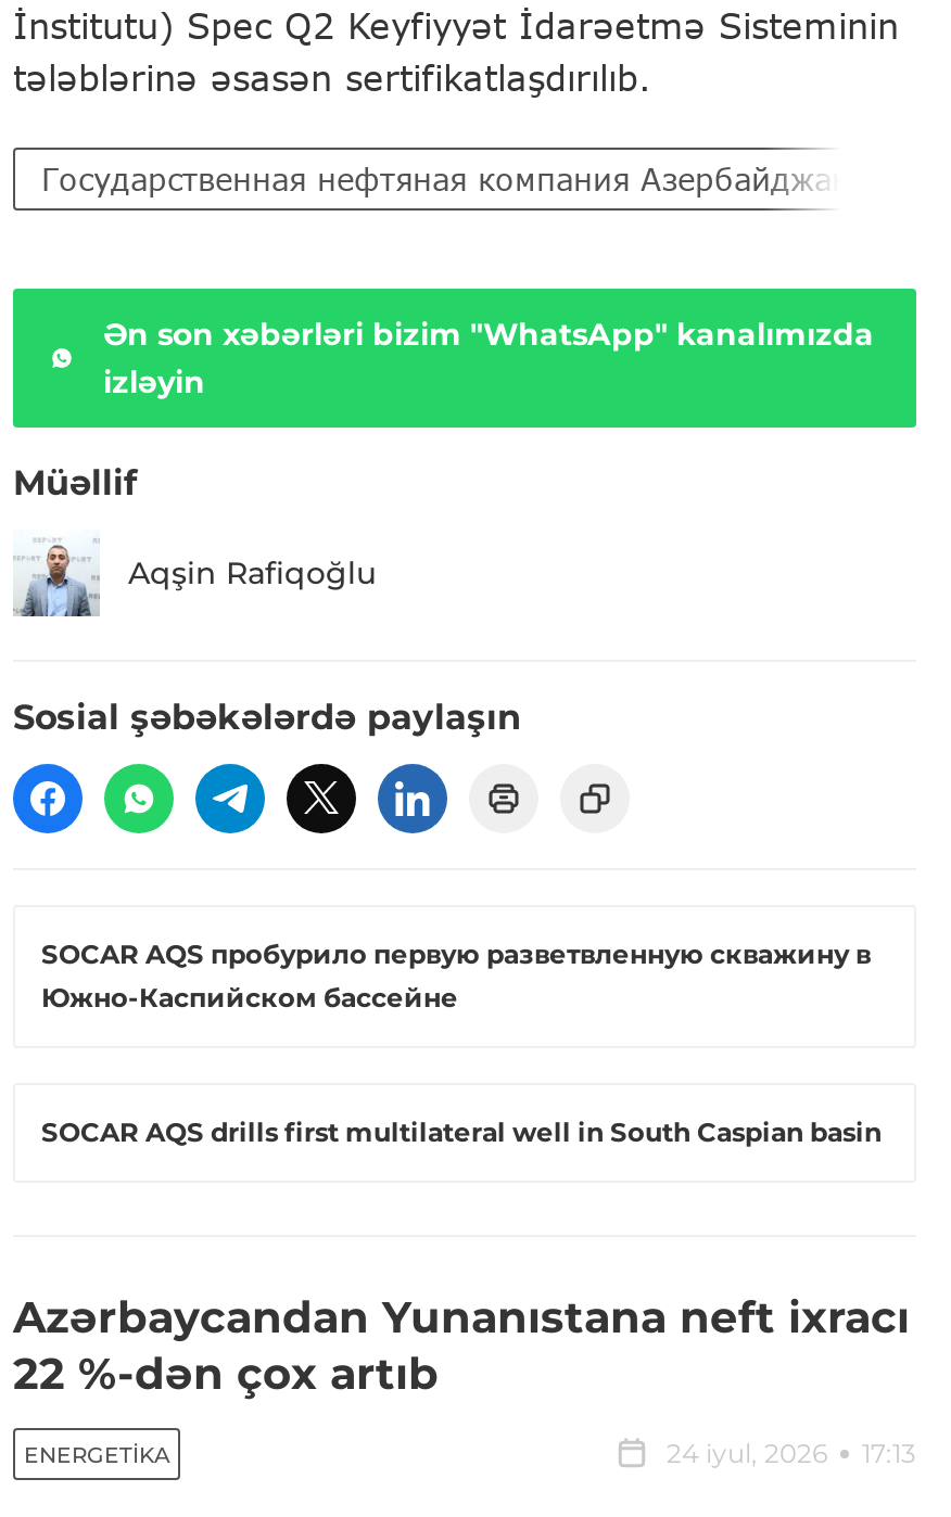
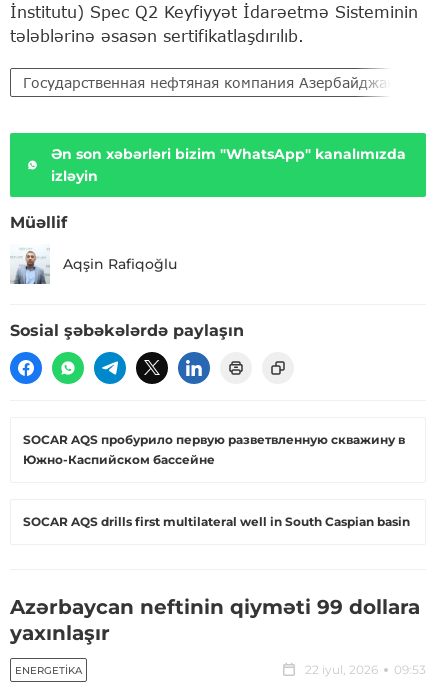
- Azərbaycandan Yunanıstana neft ixracı
- 22 %-dən çox artıb
+ Azərbaycan neftinin qiyməti 99 dollara
+ yaxınlaşır

- 24 iyul, 2026
- 17:13
+ 22 iyul, 2026
+ 09:53
